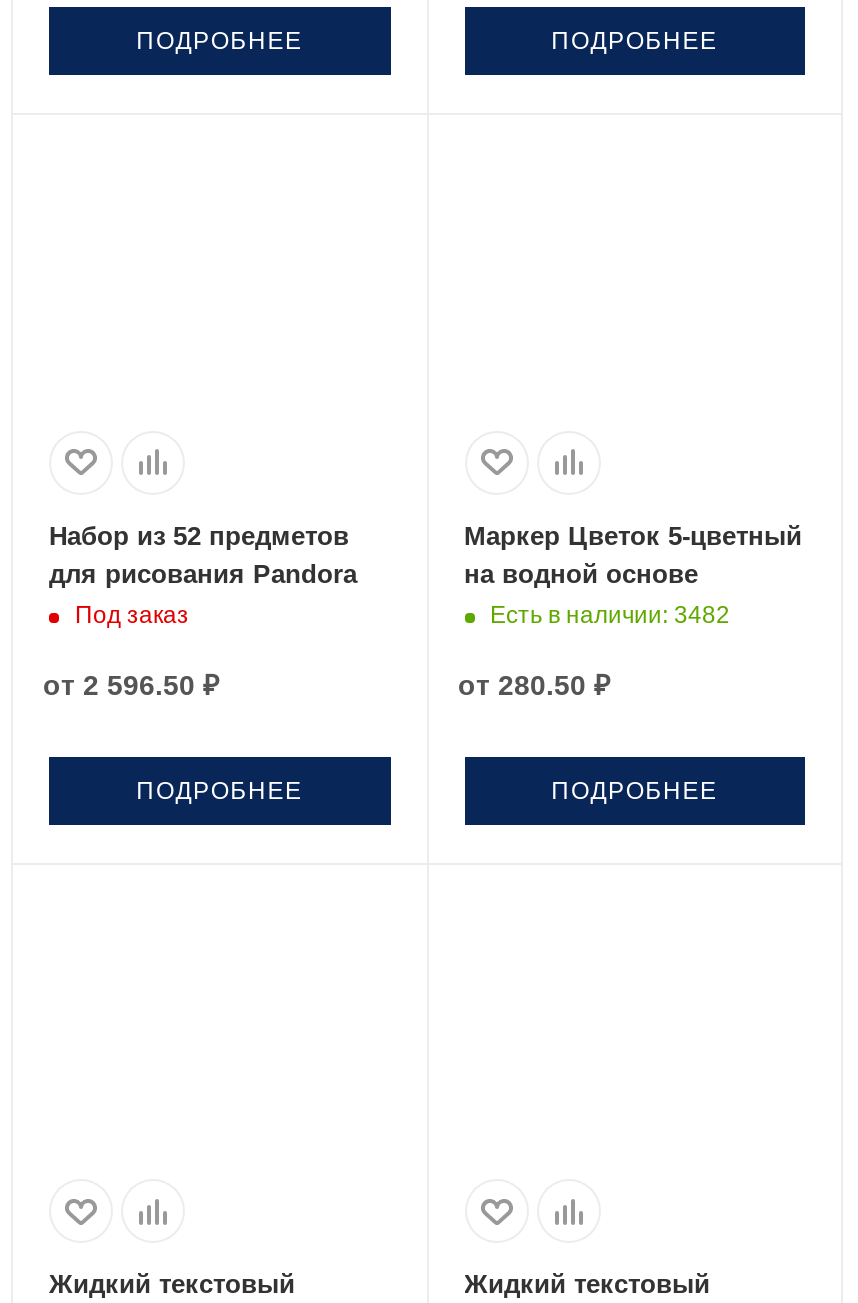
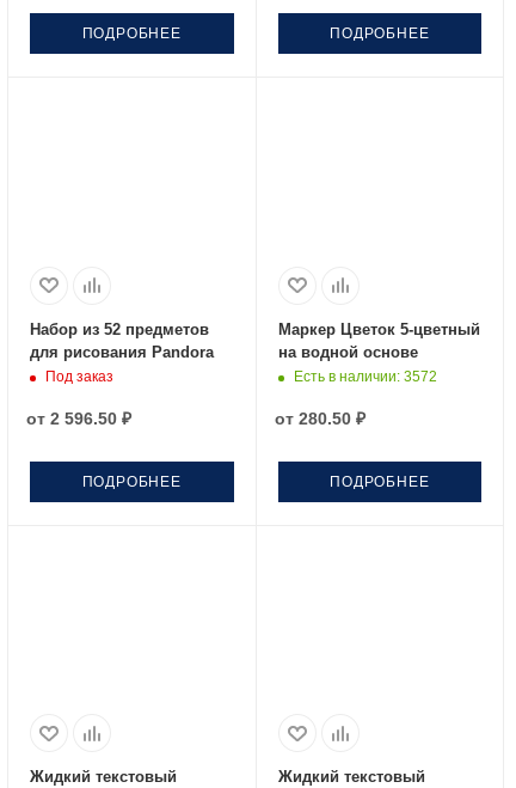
- Есть в наличии: 3482
+ Есть в наличии: 3572
